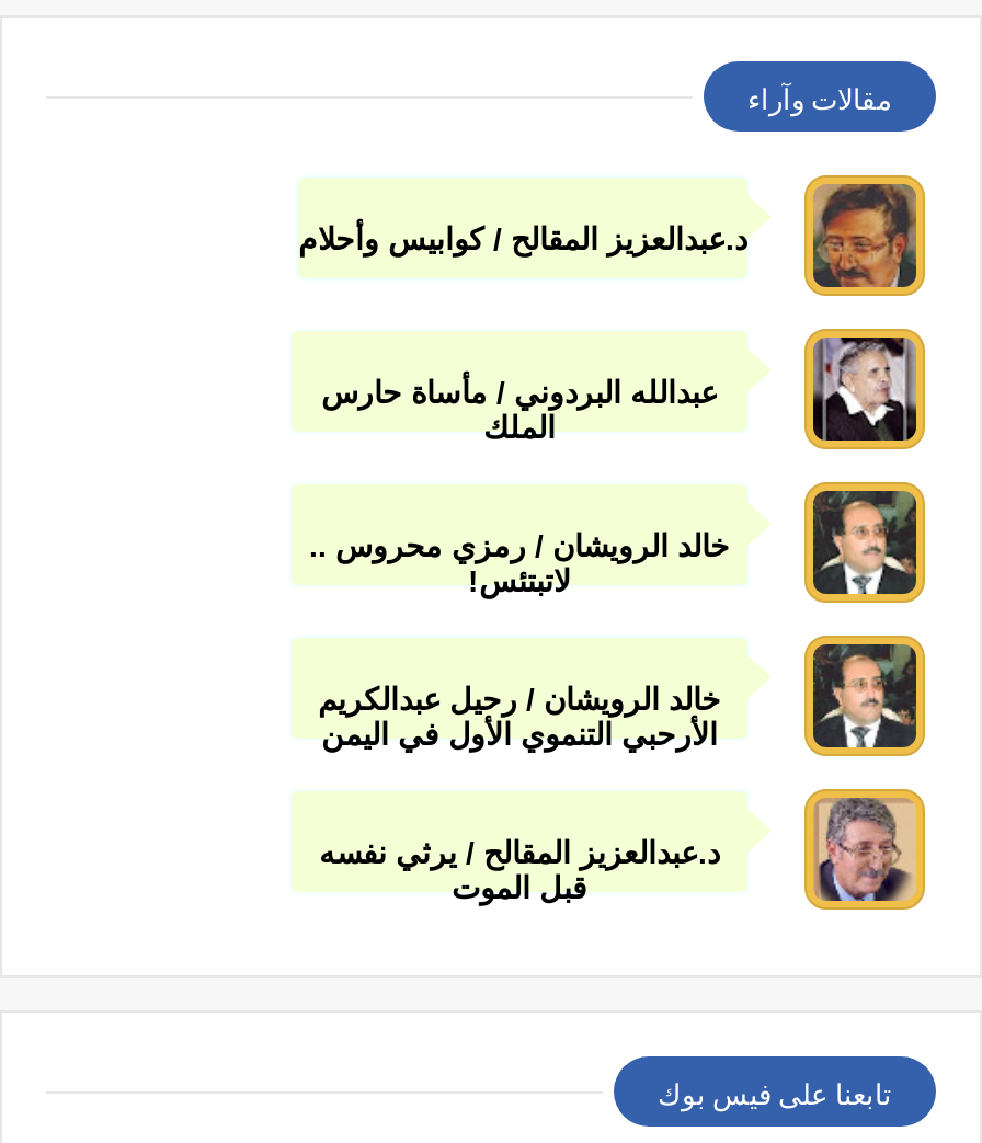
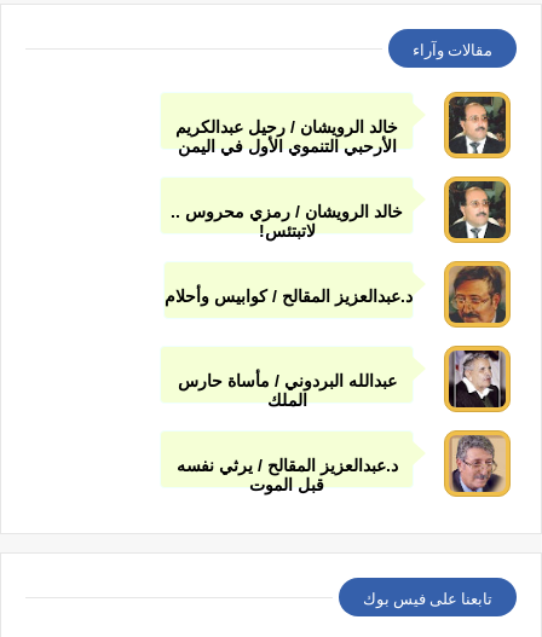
moved down: [image] | د.عبدالعزيز المقالح / كوابيس وأحلام | عبدالله البردوني / مأساة حارس | الملك

moved up: [image] | خالد الرويشان / رحيل عبدالكريم | الأرحبي التنموي الأول في اليمن | خالد الرويشان / رمزي محروس .. | لاتبتئس!
